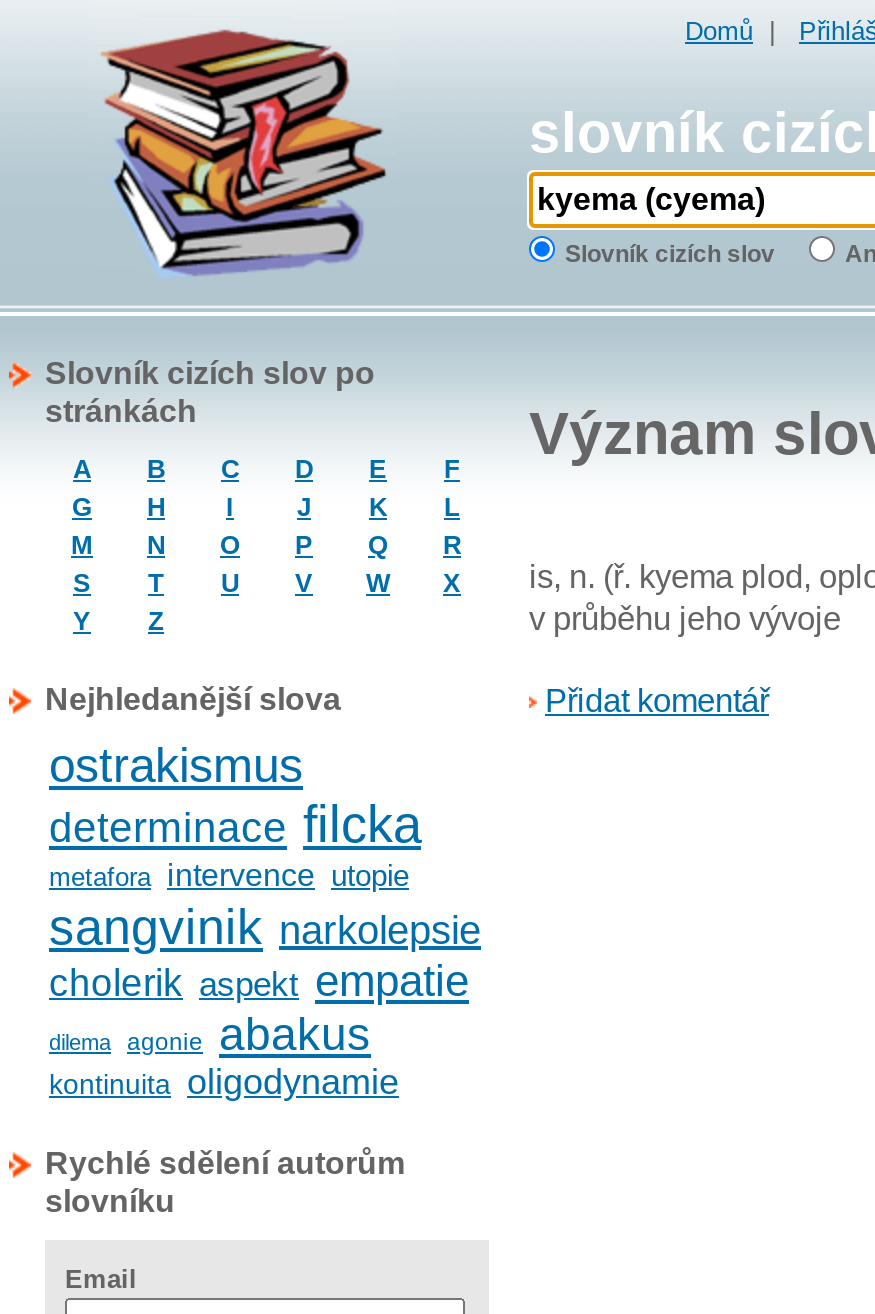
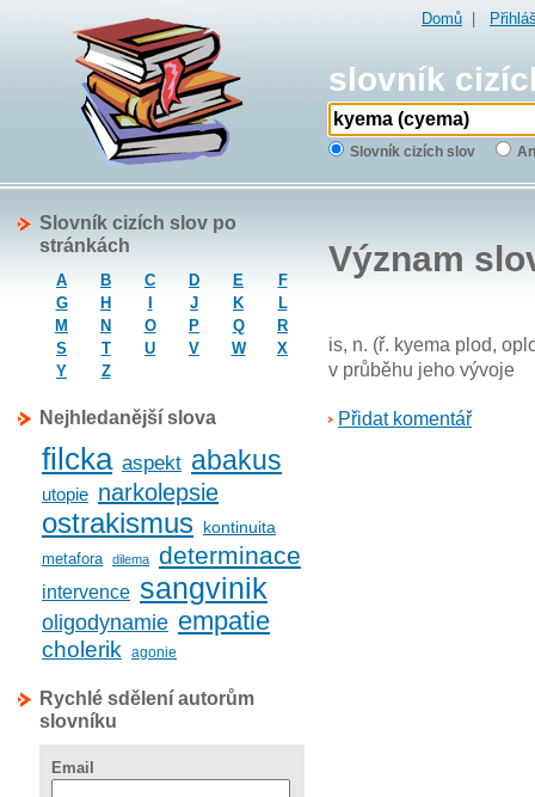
- ostrakismus
- determinace filcka
- metafora intervence utopie
- sangvinik narkolepsie
- cholerik aspekt empatie
+ filcka aspekt abakus
+ utopie narkolepsie
+ ostrakismus kontinuita
+ metafora

- agonie abakus
- kontinuita oligodynamie
+ determinace
+ intervence sangvinik
+ oligodynamie empatie
+ cholerik agonie

moved up: dilema
